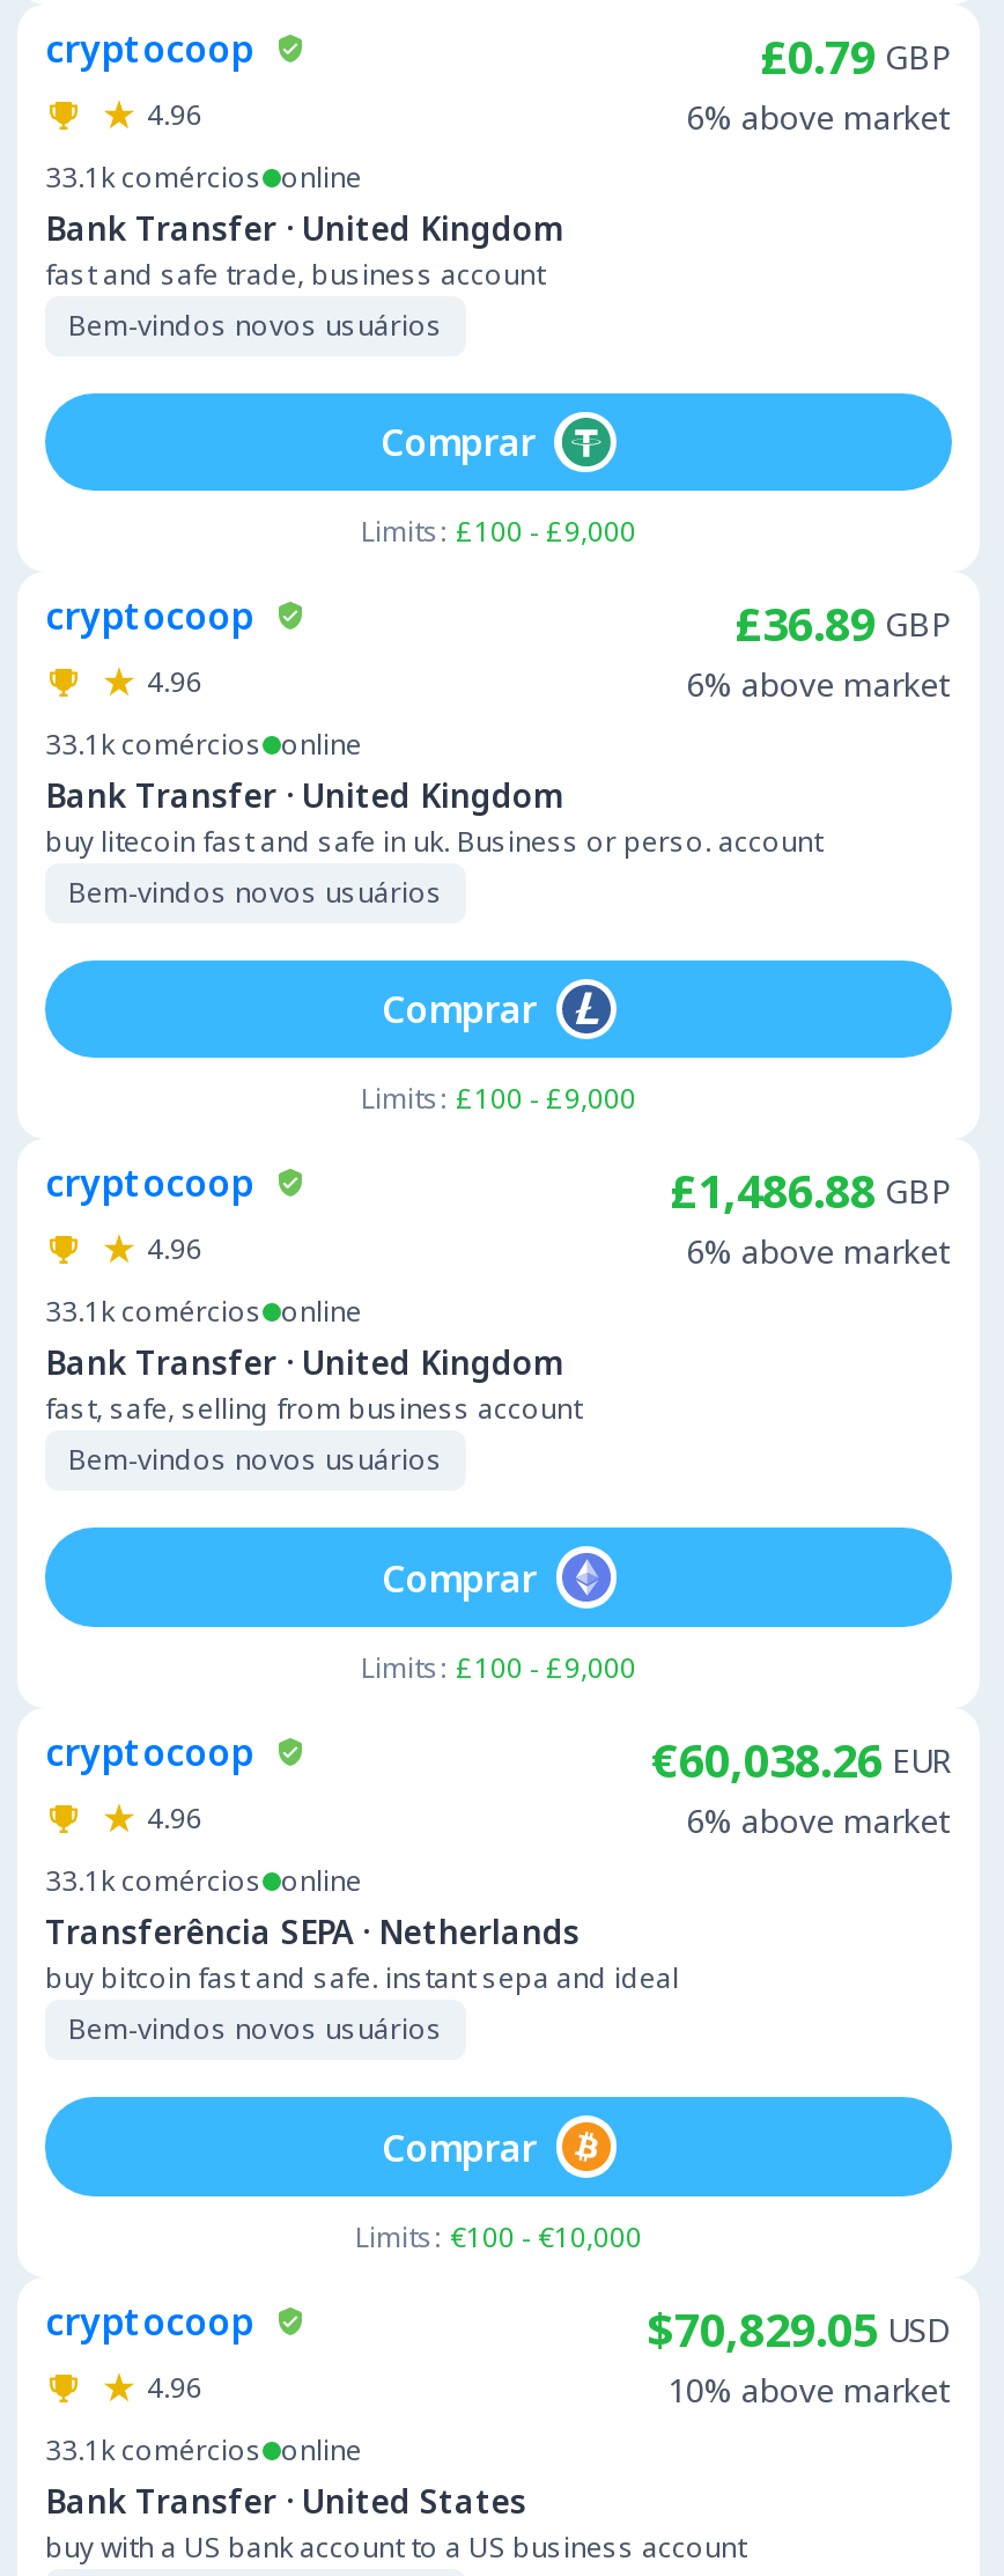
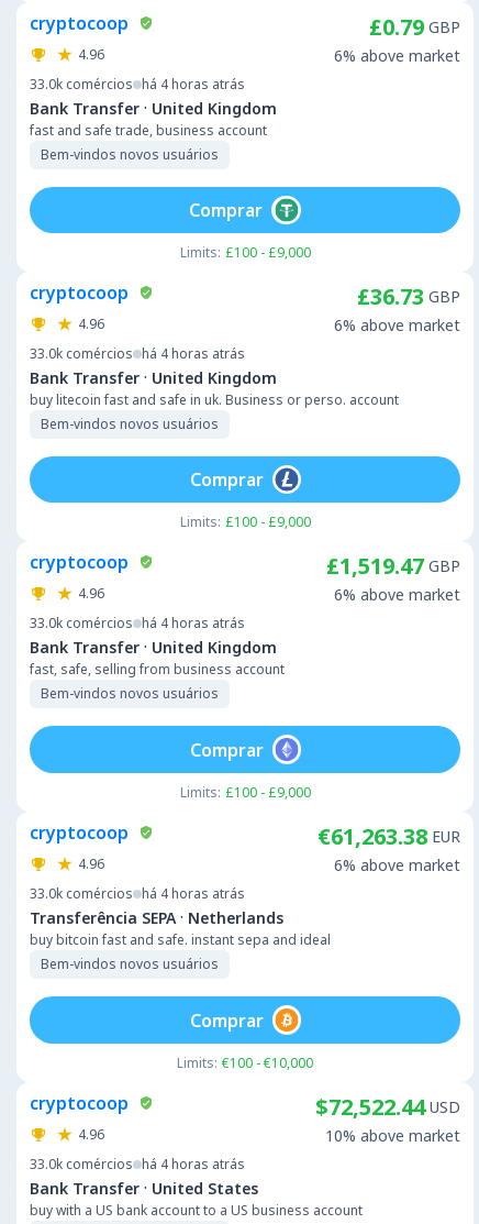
- 33.1k comércios online
+ 33.0k comércios há 4 horas atrás

- £36.89 GBP
+ £36.73 GBP

- 33.1k comércios online
+ 33.0k comércios há 4 horas atrás

- £1,486.88 GBP
+ £1,519.47 GBP

- 33.1k comércios online
+ 33.0k comércios há 4 horas atrás

- €60,038.26 EUR
+ €61,263.38 EUR

- 33.1k comércios online
+ 33.0k comércios há 4 horas atrás

- $70,829.05 USD
+ $72,522.44 USD

- 33.1k comércios online
+ 33.0k comércios há 4 horas atrás
